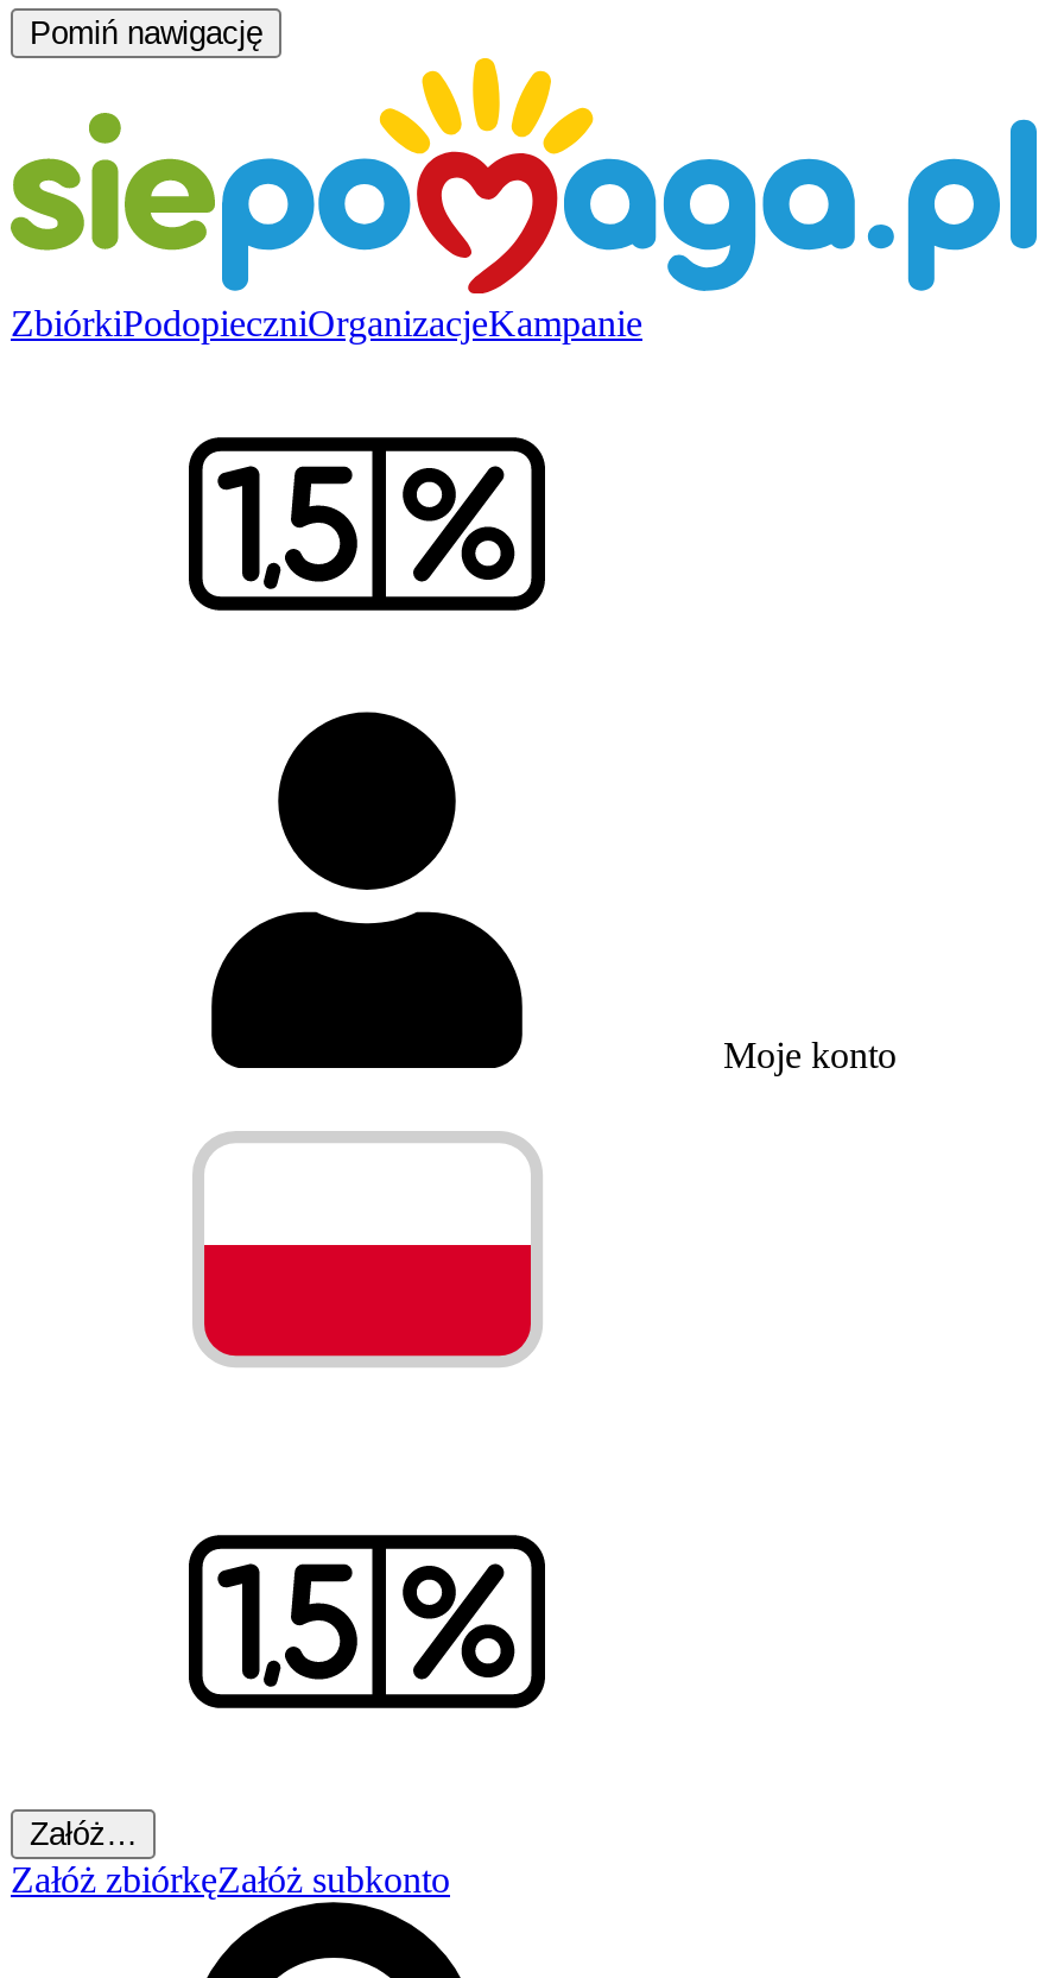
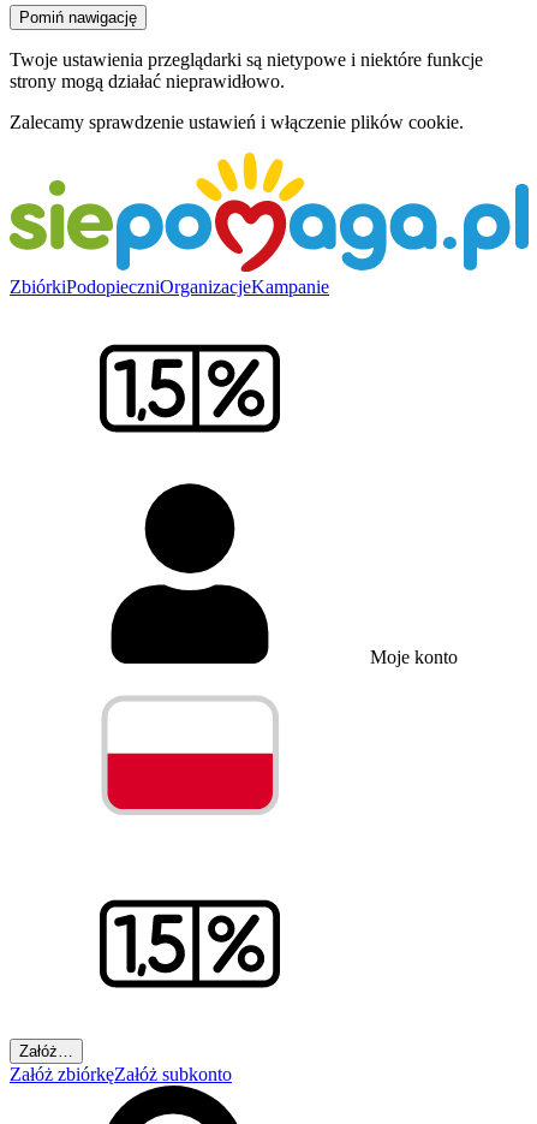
+ Twoje ustawienia przeglądarki są nietypowe i niektóre funkcje
+ strony mogą działać nieprawidłowo.
+ Zalecamy sprawdzenie ustawień i włączenie plików cookie.
